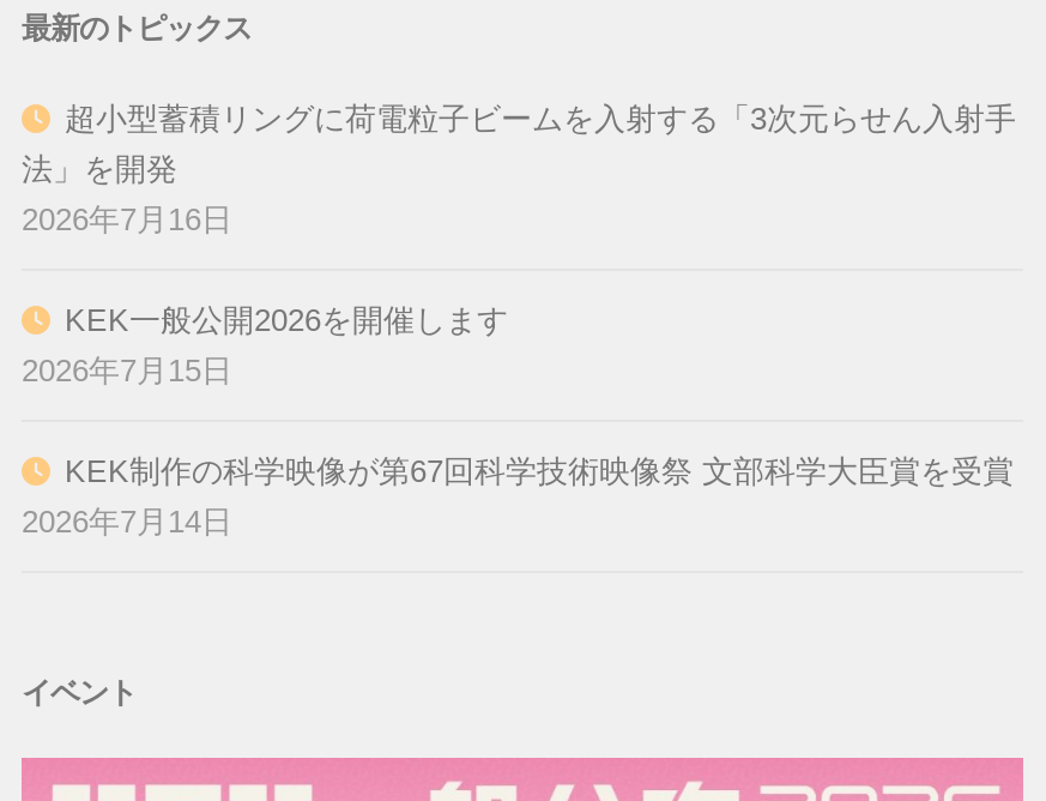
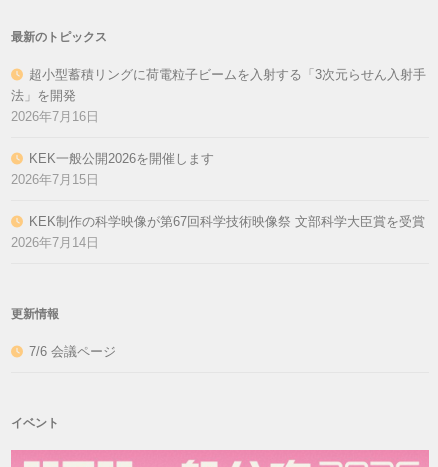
+ 更新情報
+ 7/6 会議ページ
